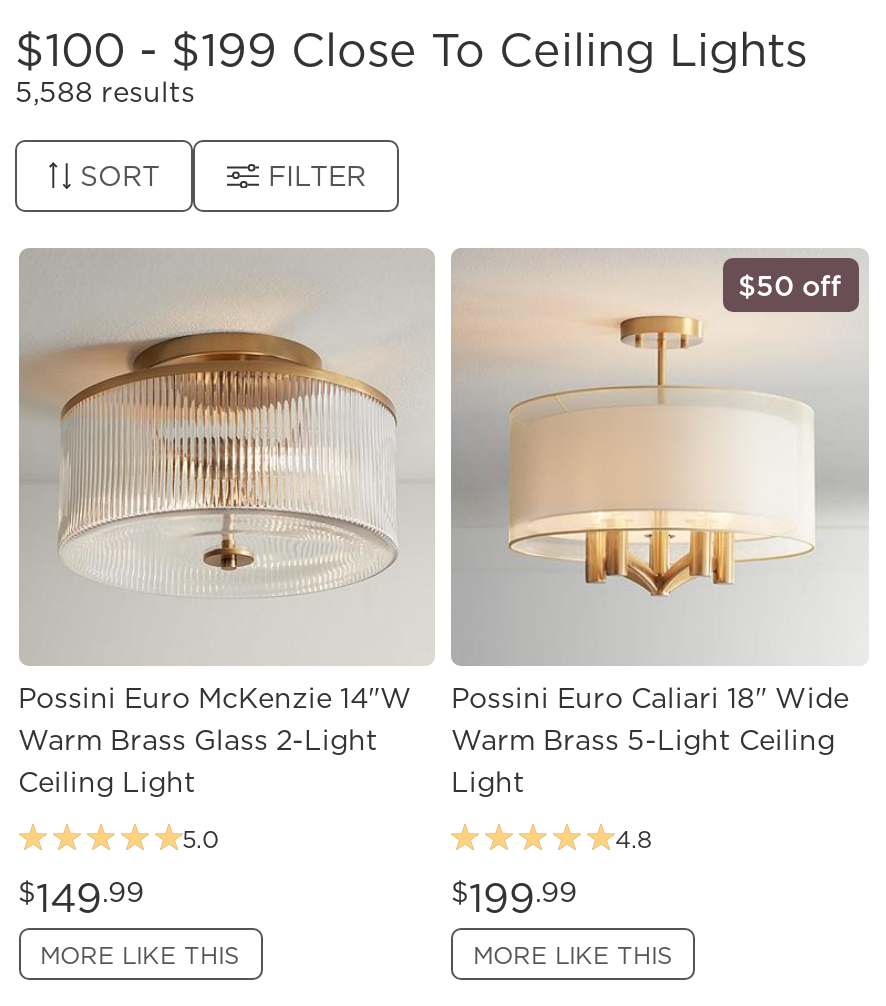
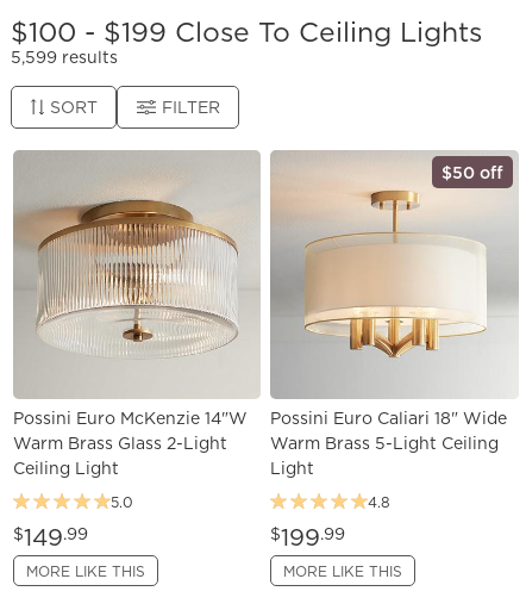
- 5,588 results
+ 5,599 results
